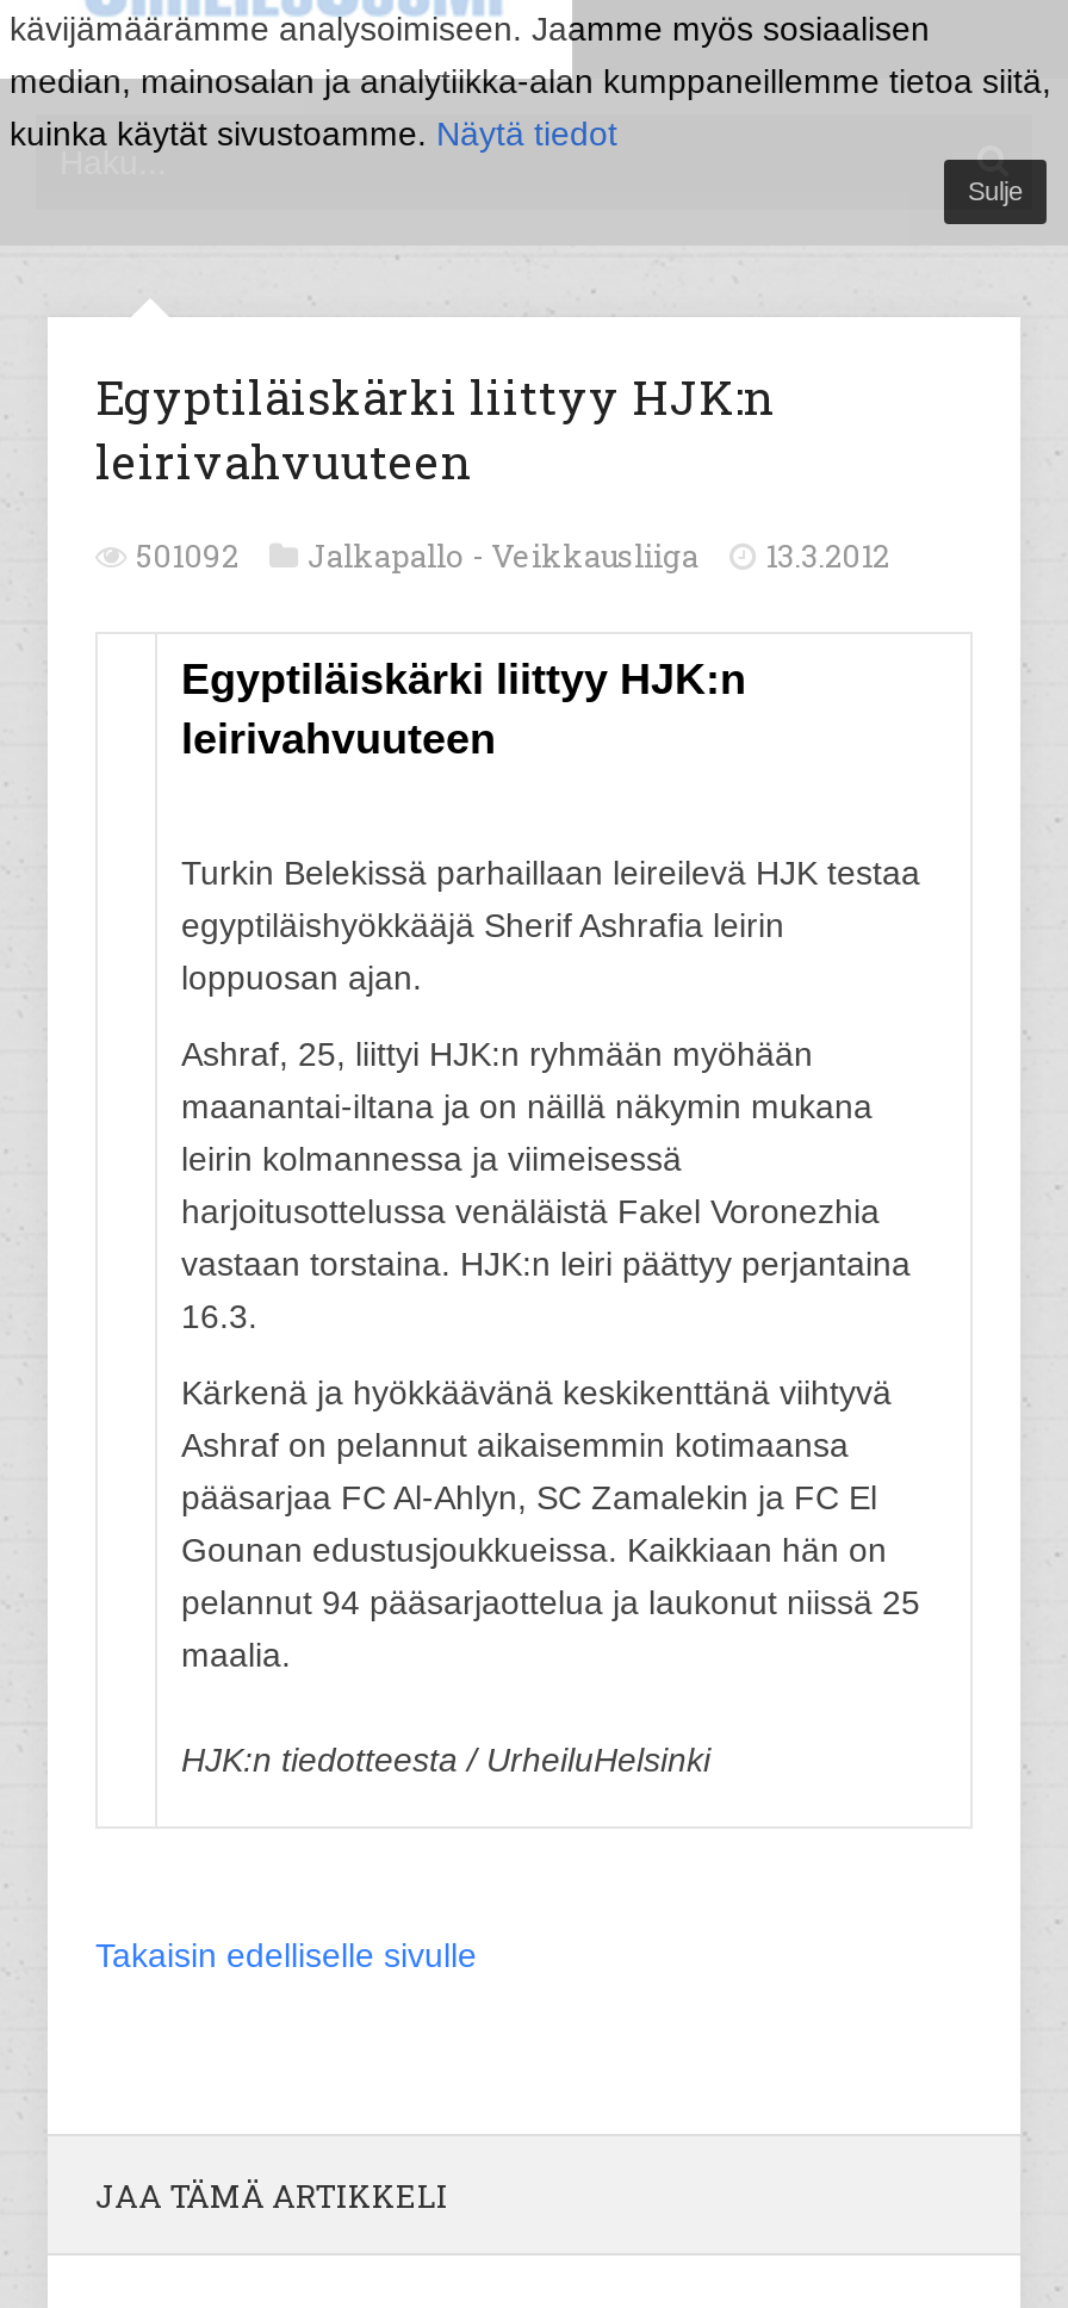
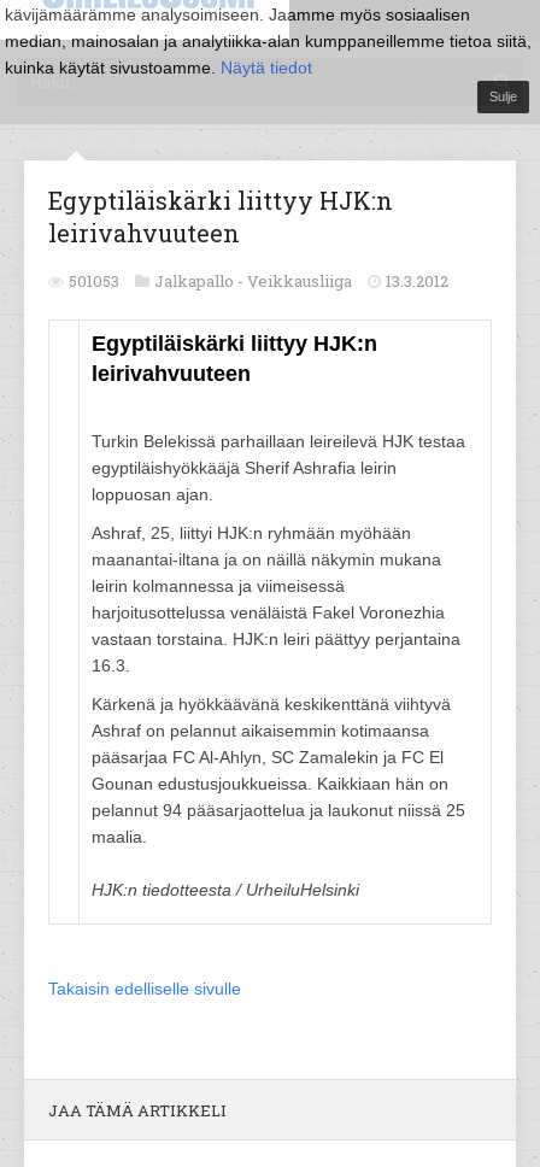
- 501092 Jalkapallo - Veikkausliiga 13.3.2012
+ 501053 Jalkapallo - Veikkausliiga 13.3.2012
